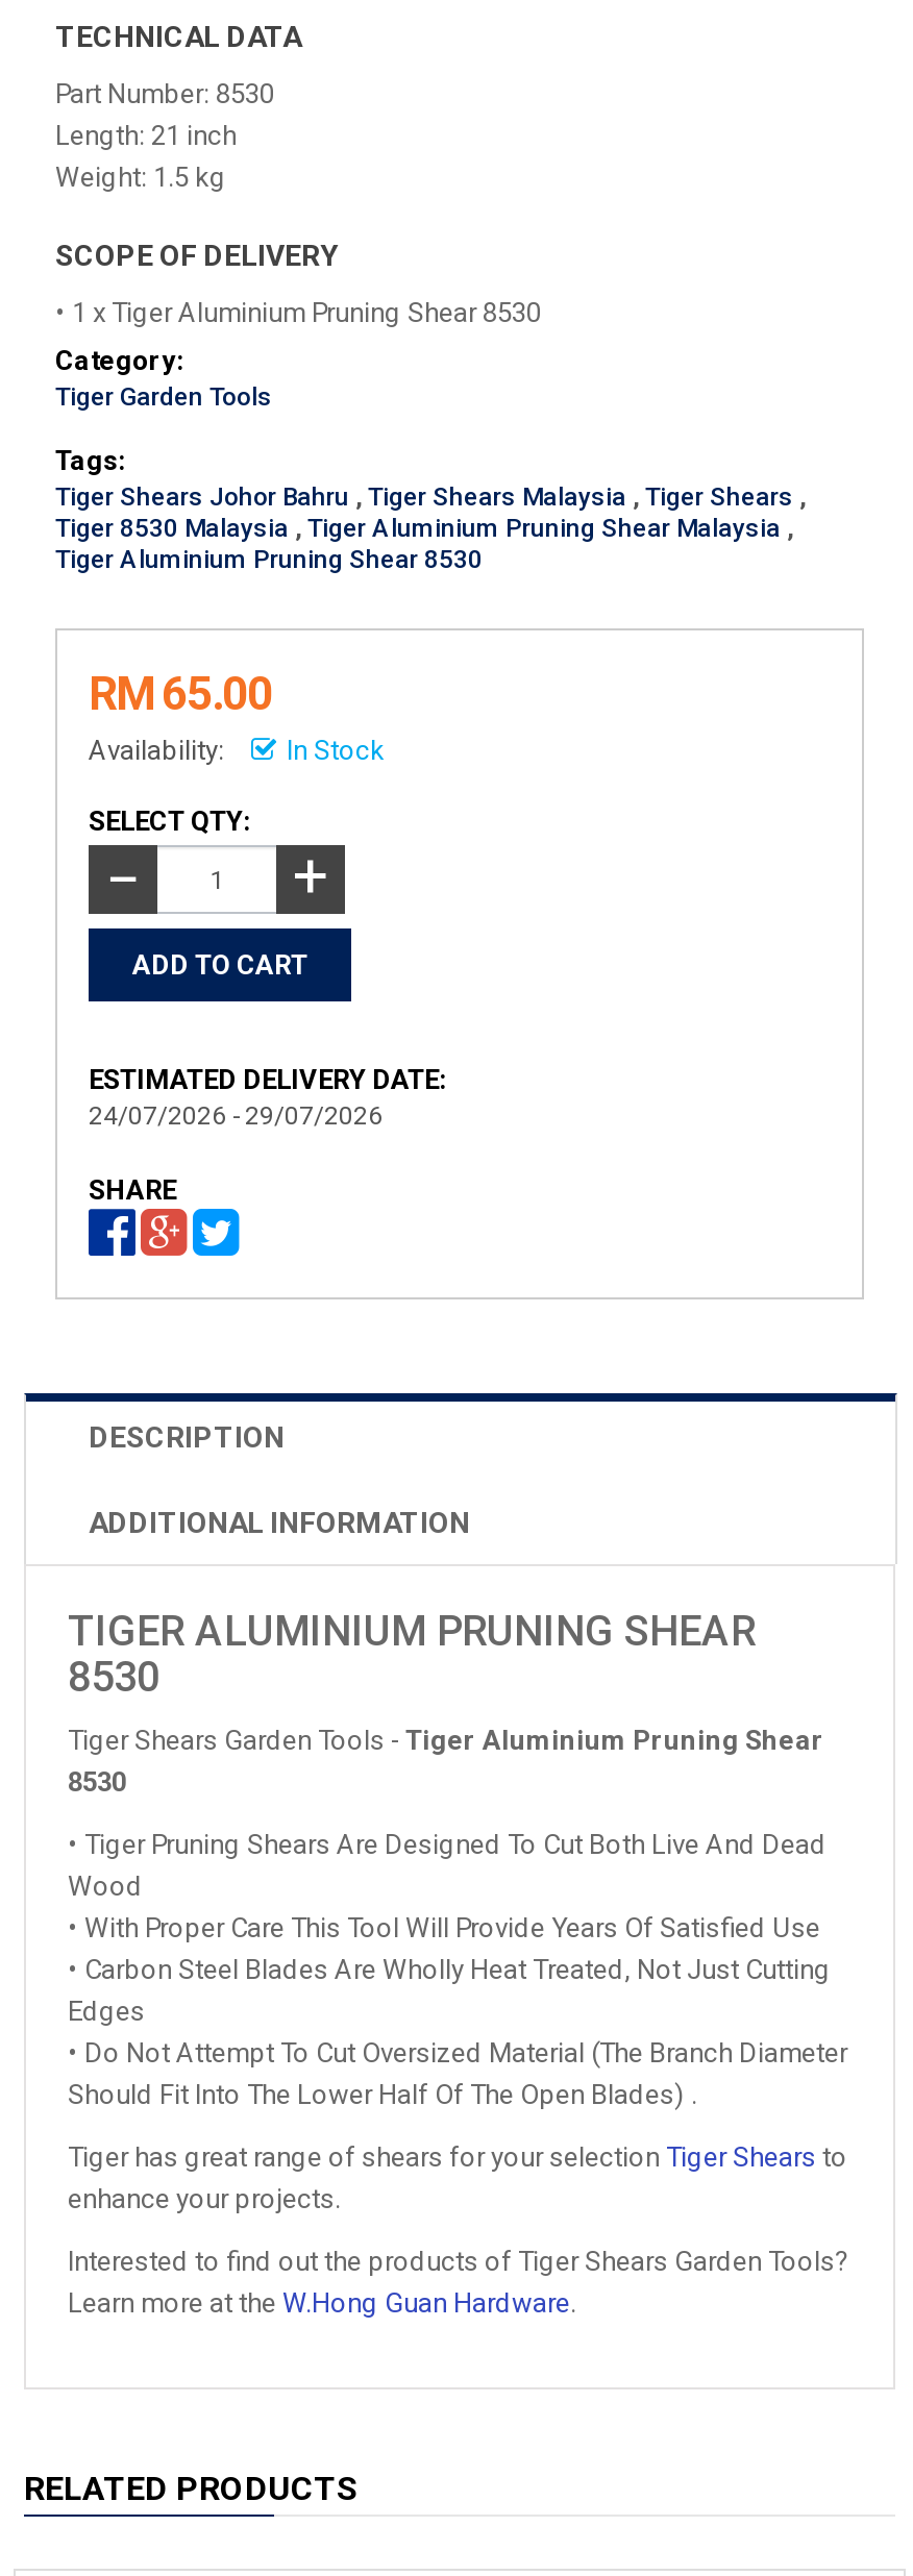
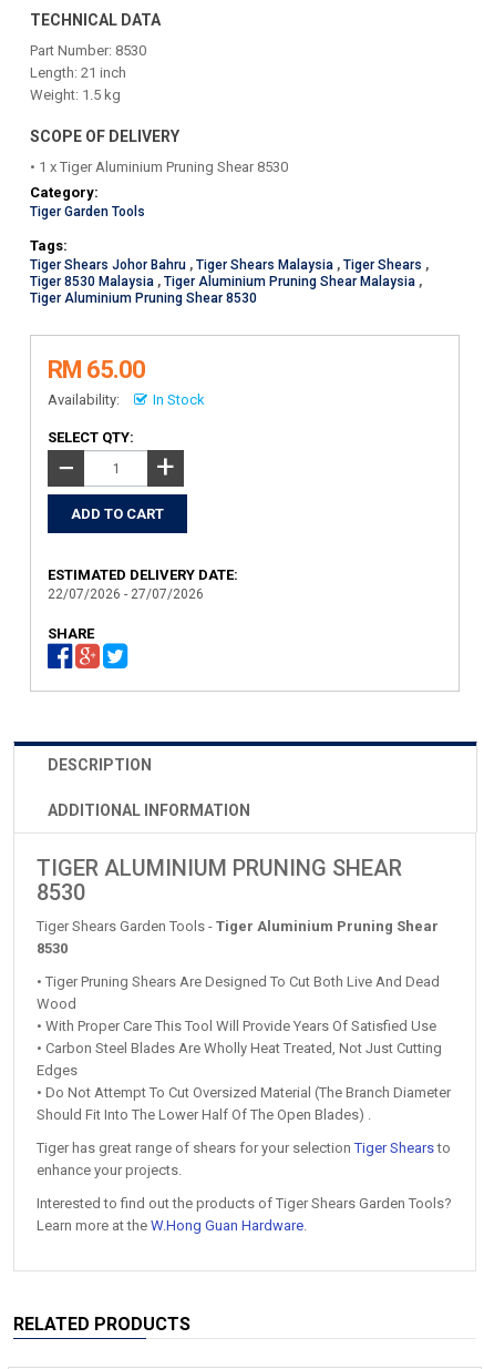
- 24/07/2026 - 29/07/2026
+ 22/07/2026 - 27/07/2026
